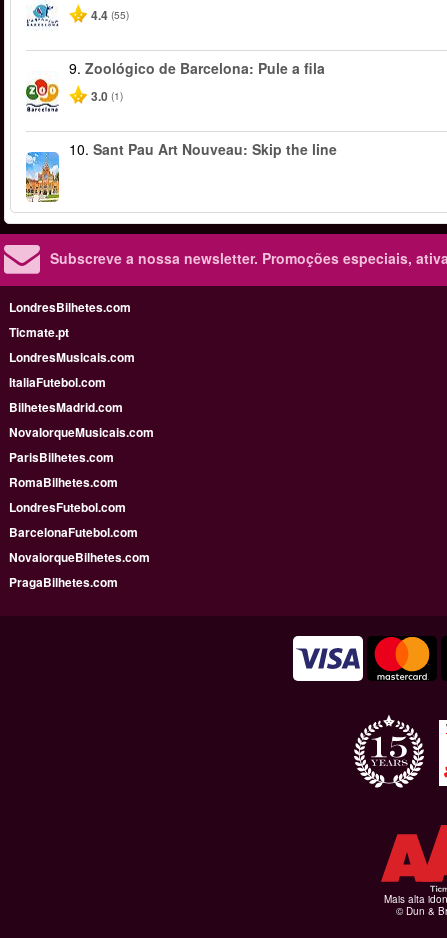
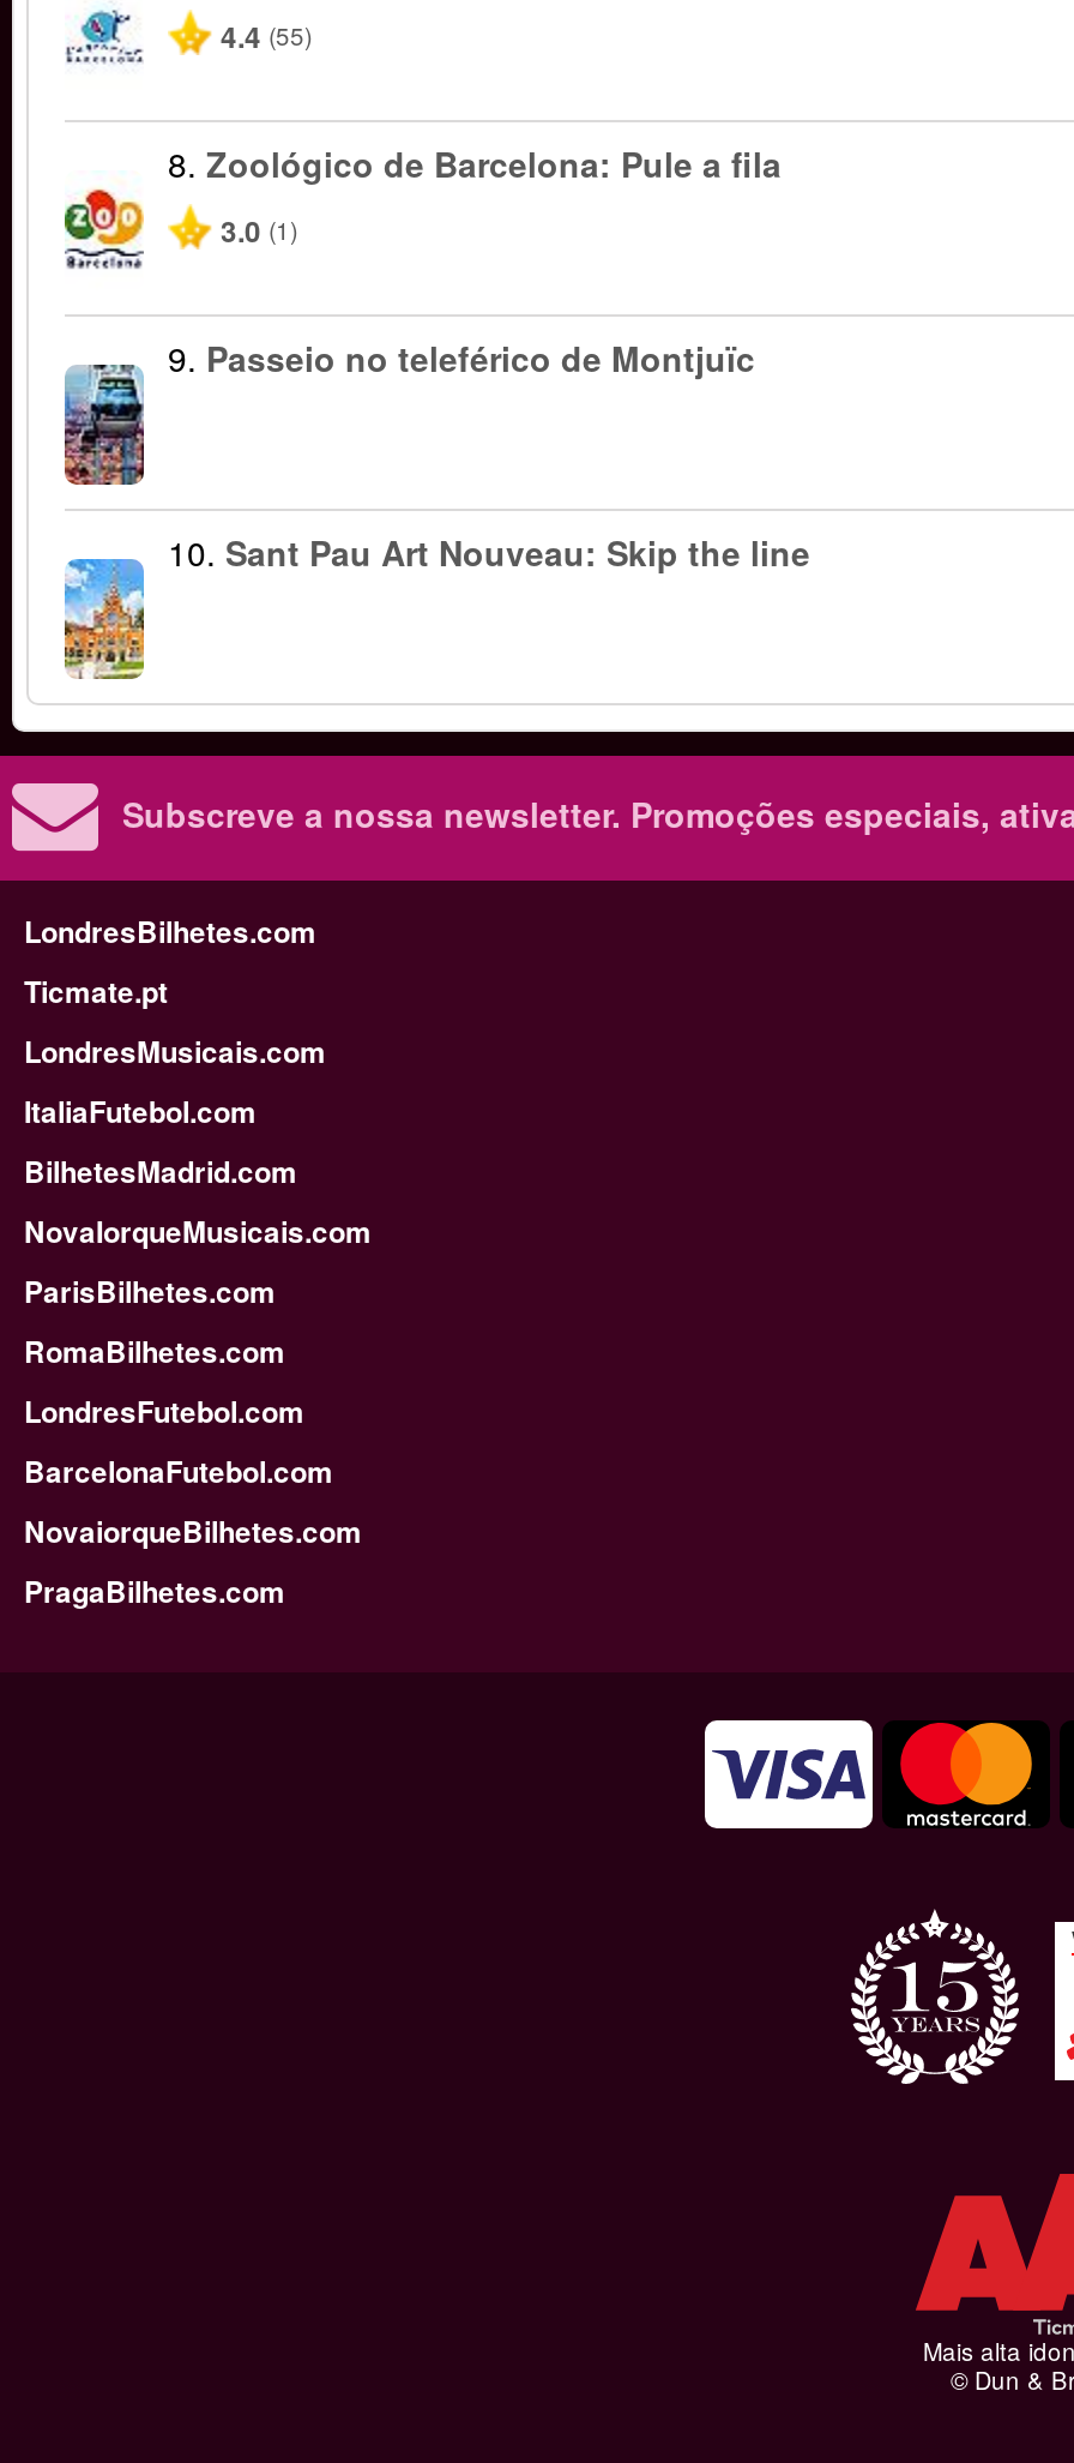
- 9. Zoológico de Barcelona: Pule a fila
+ 8. Zoológico de Barcelona: Pule a fila

+ [image]
+ 9. Passeio no teleférico de Montjuïc
